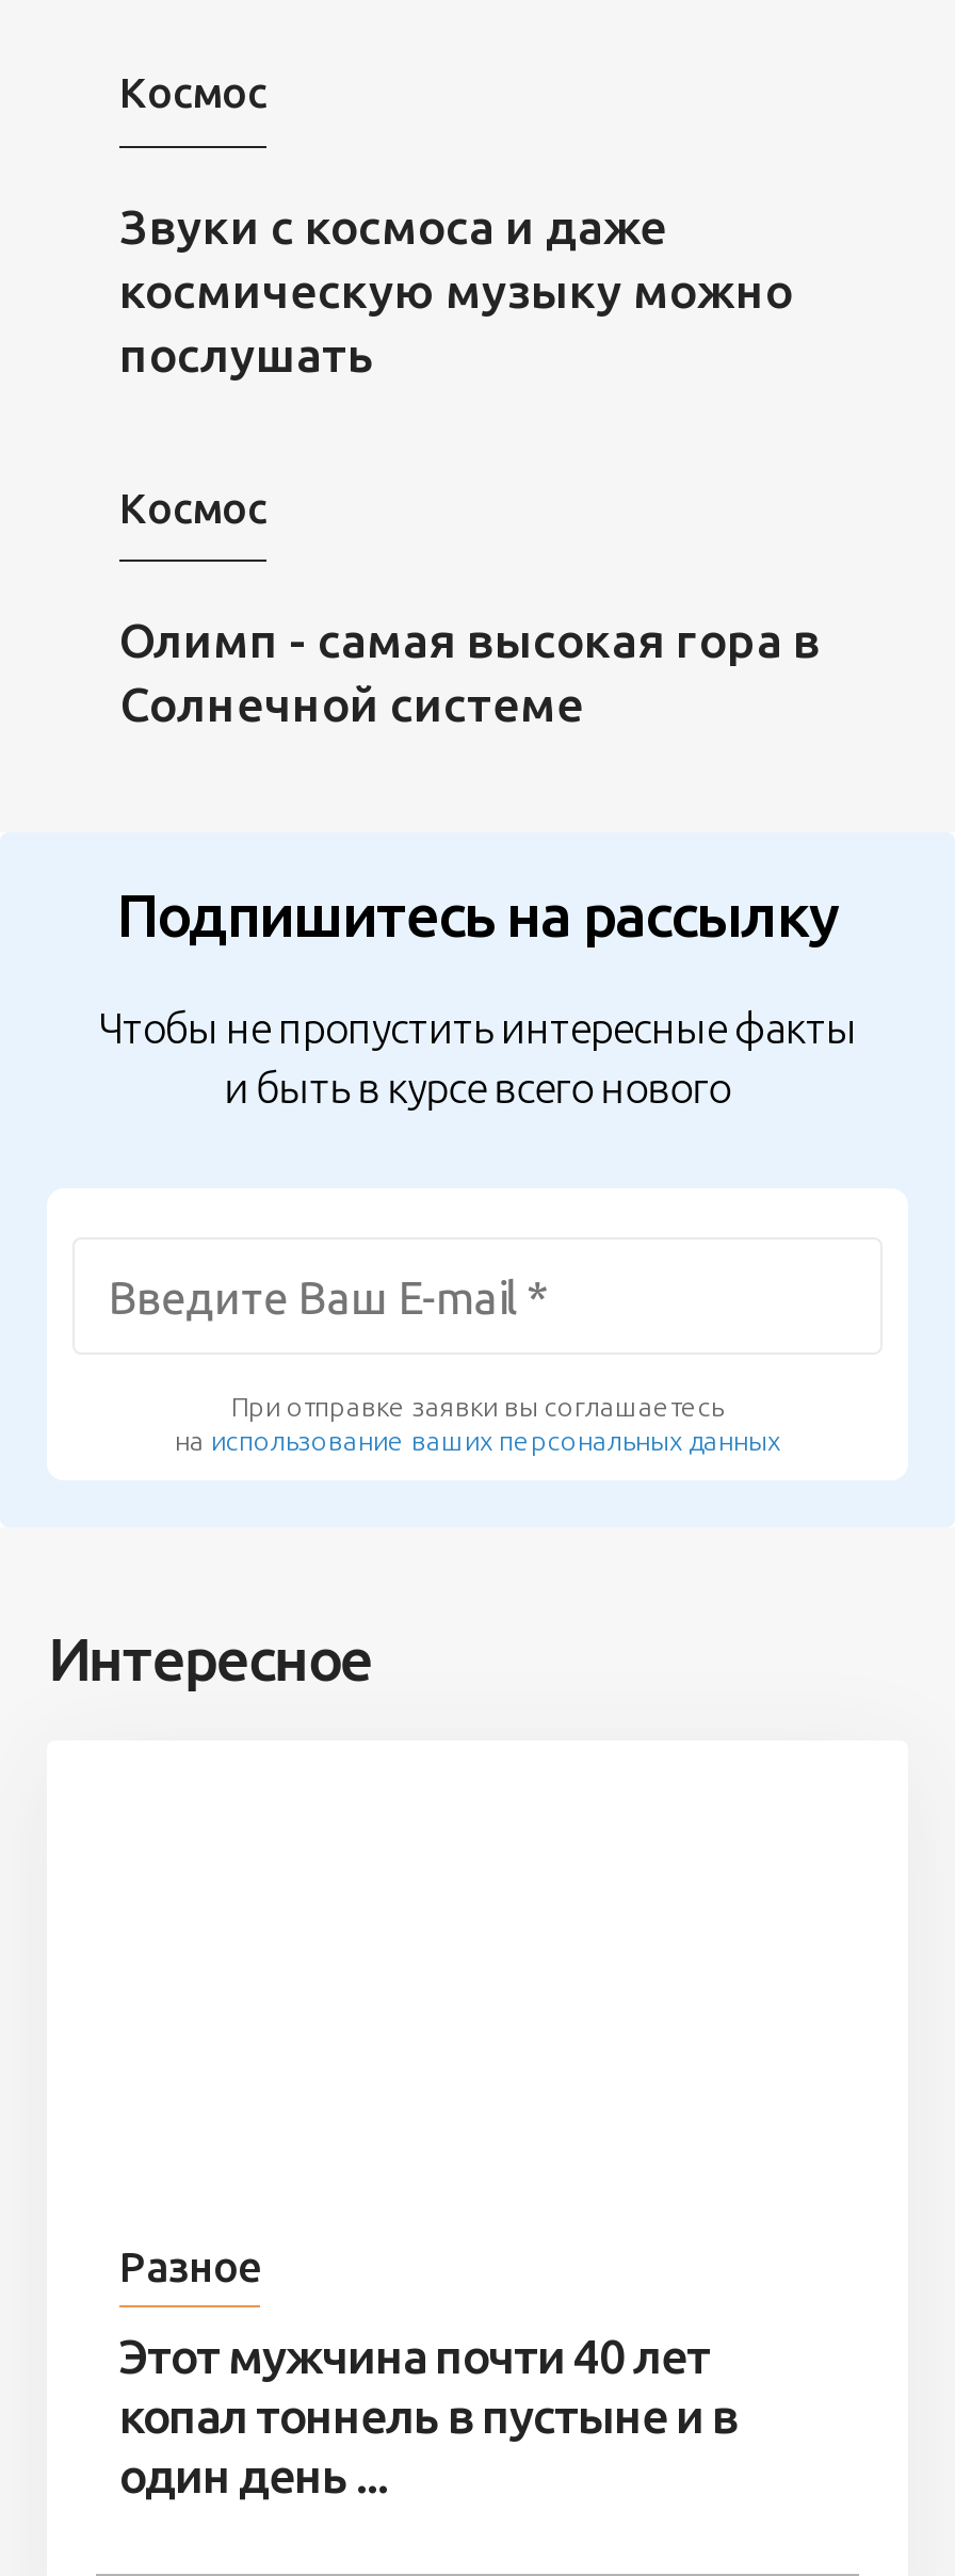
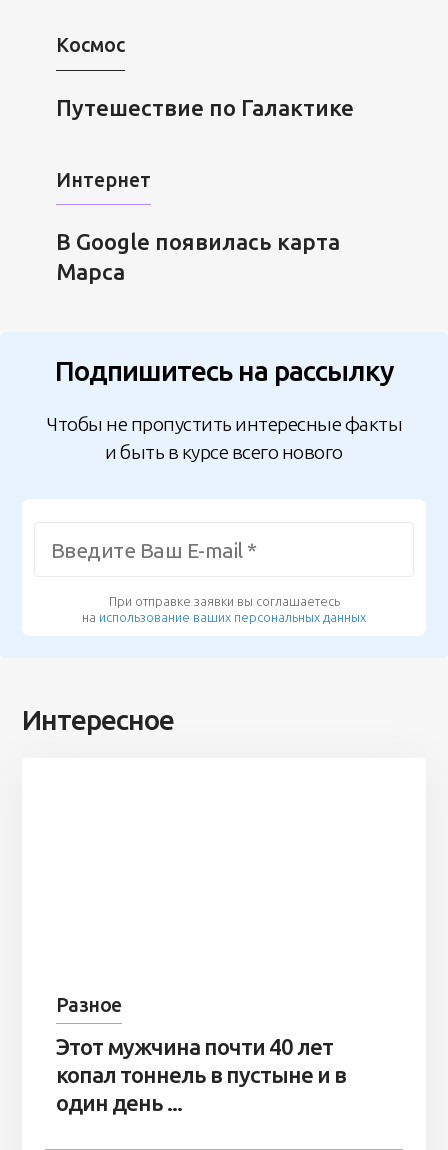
- Звуки с космоса и даже
- космическую музыку можно
- послушать
+ Путешествие по Галактике

- Космос
+ Интернет

- Олимп - самая высокая гора в
- Солнечной системе
+ В Google появилась карта
+ Марса
